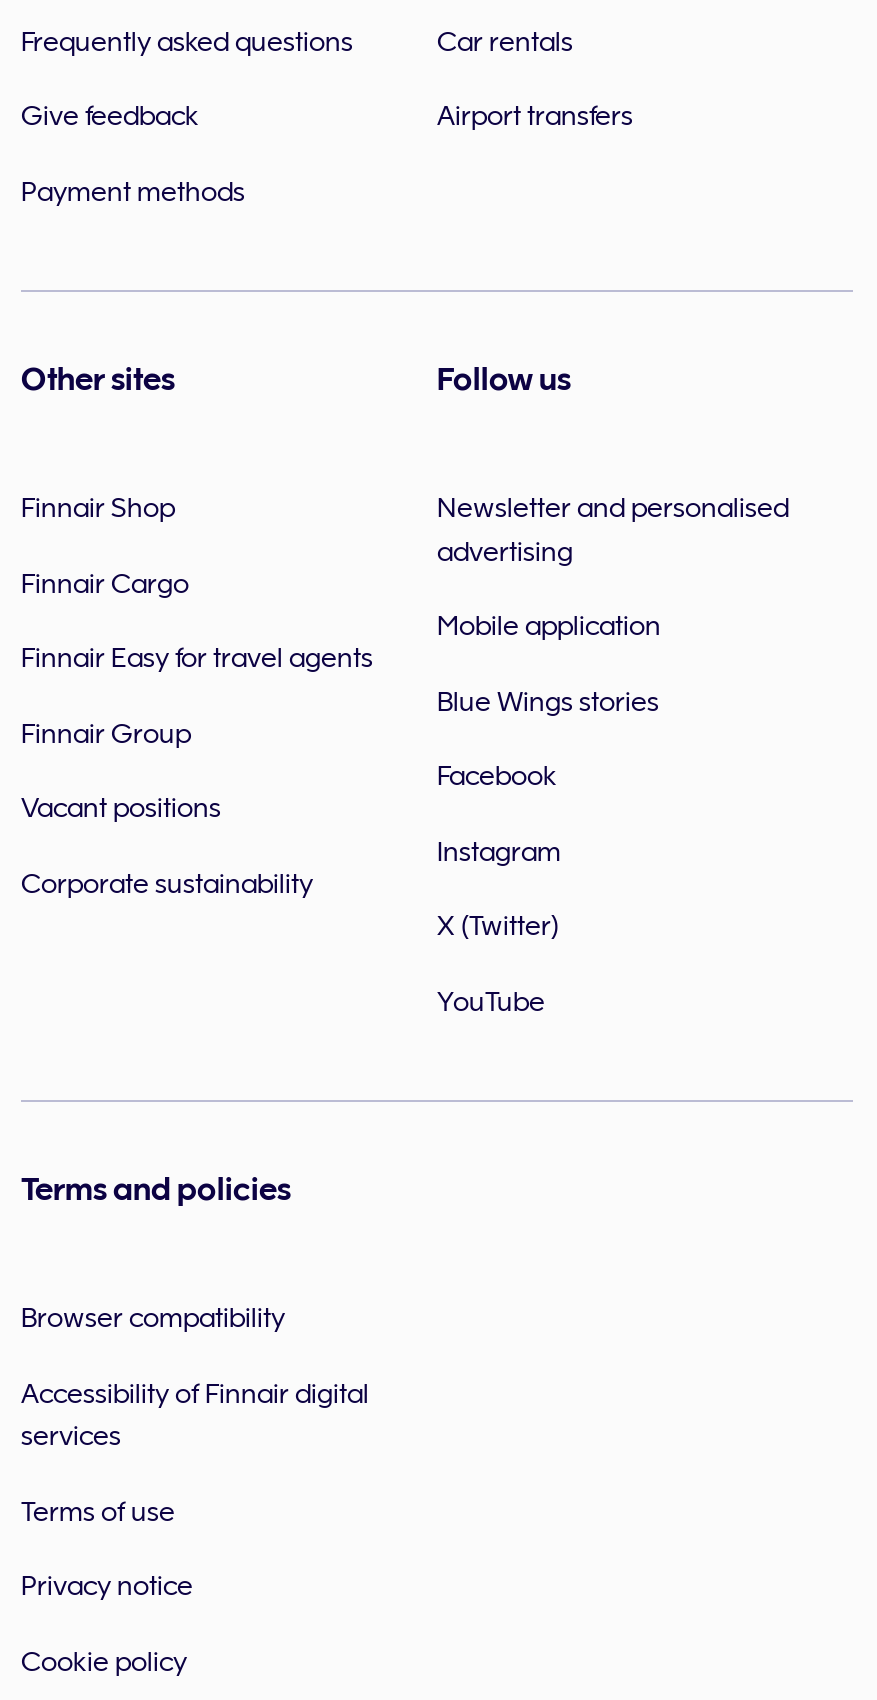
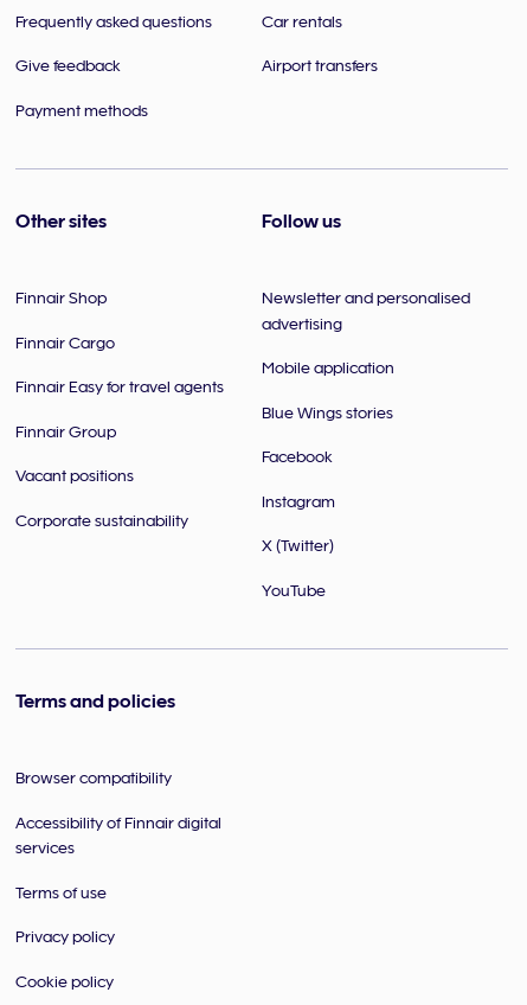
- Privacy notice
+ Privacy policy
